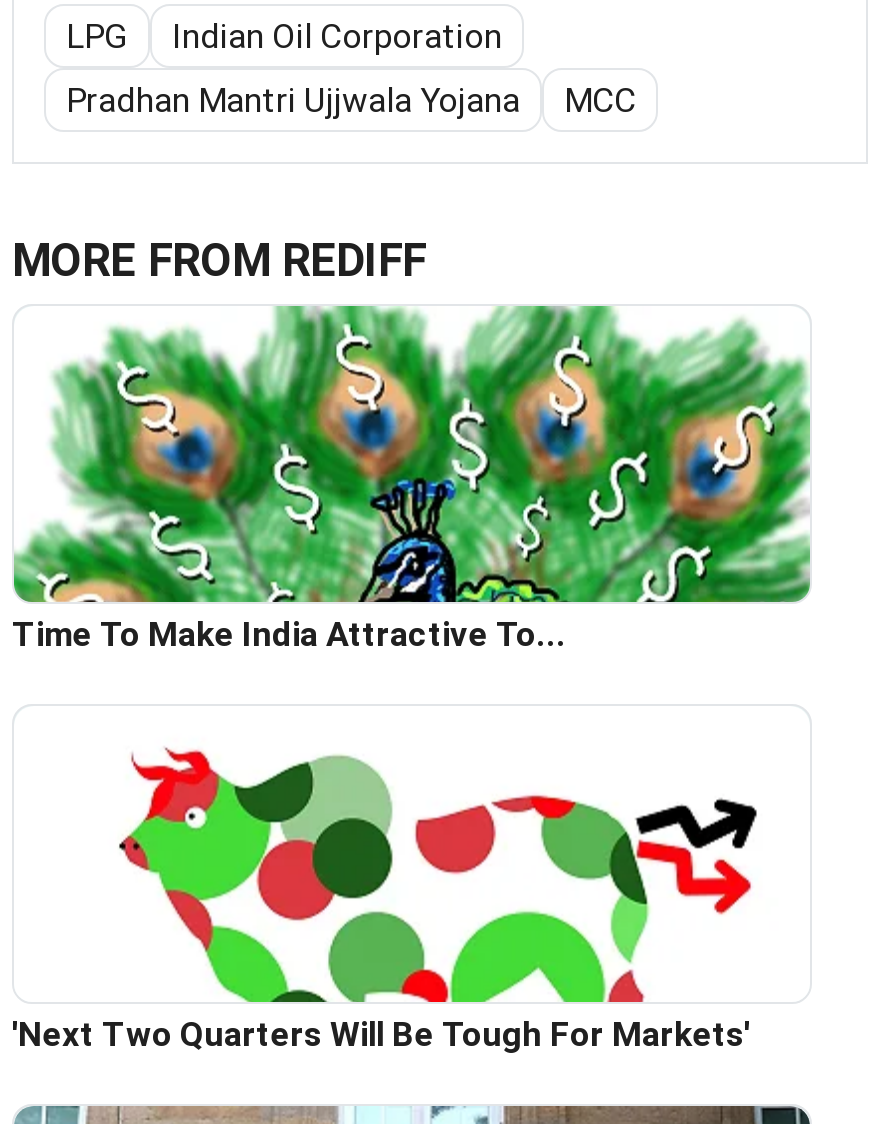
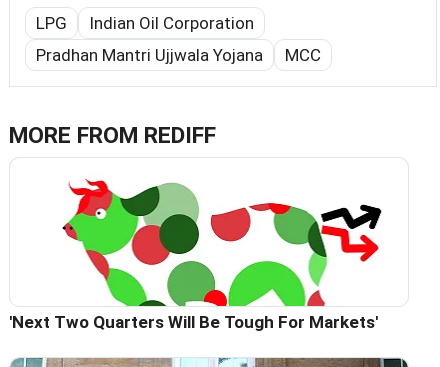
- [image]
- Time To Make India Attractive To...
